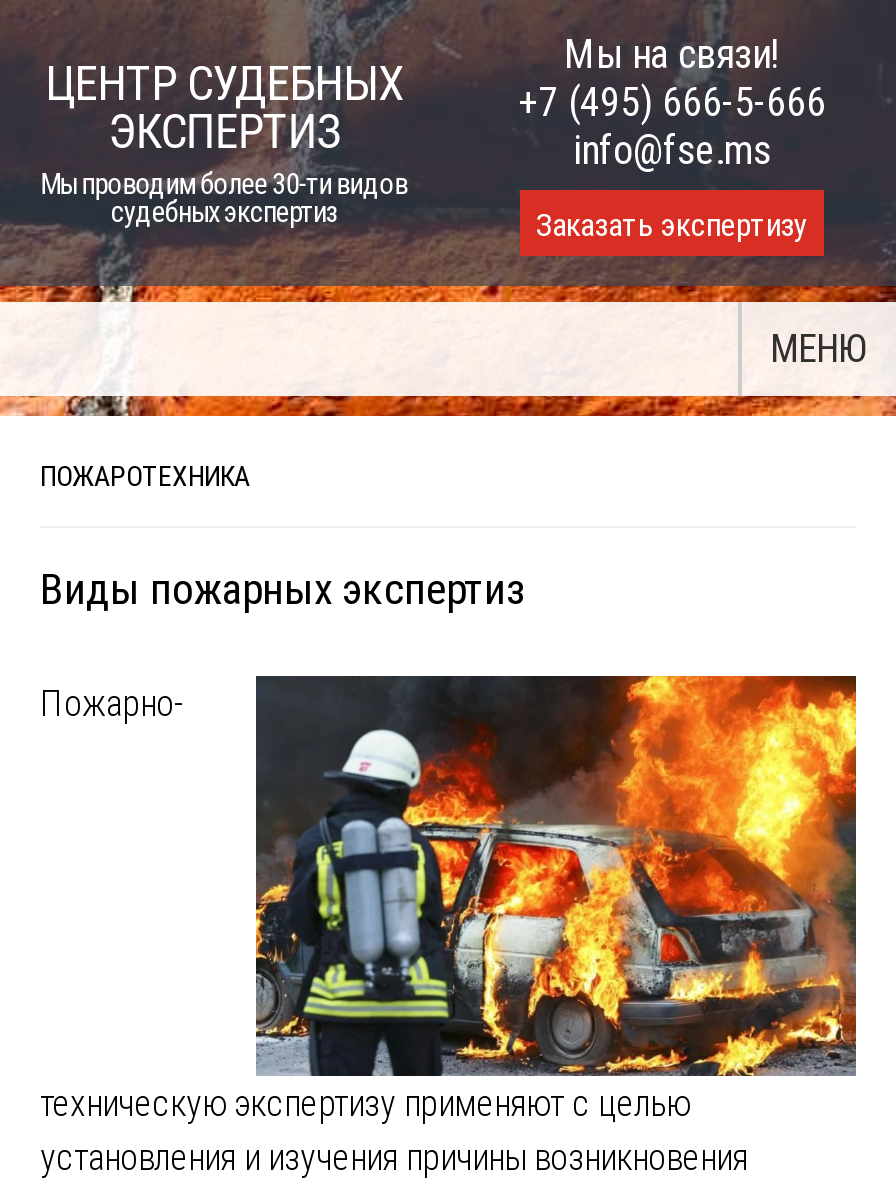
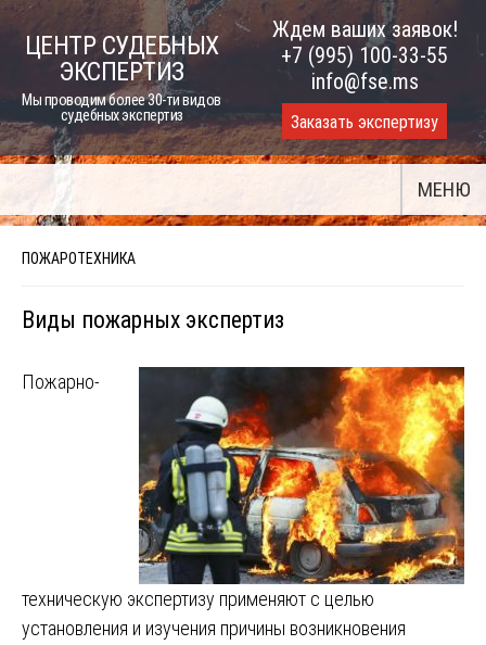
- Мы на связи!
- +7 (495) 666-5-666
+ Ждем ваших заявок!
+ +7 (995) 100-33-55
